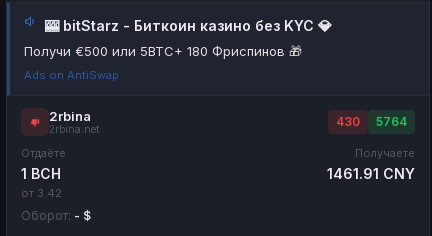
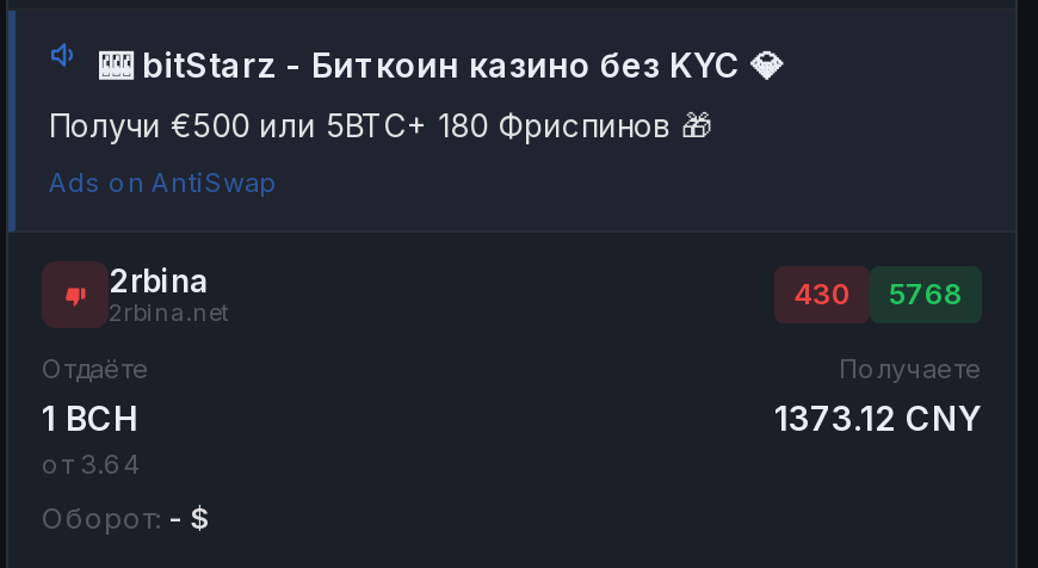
- 430 5764
+ 430 5768

- 1461.91 CNY
+ 1373.12 CNY

- от 3.42
+ от 3.64
